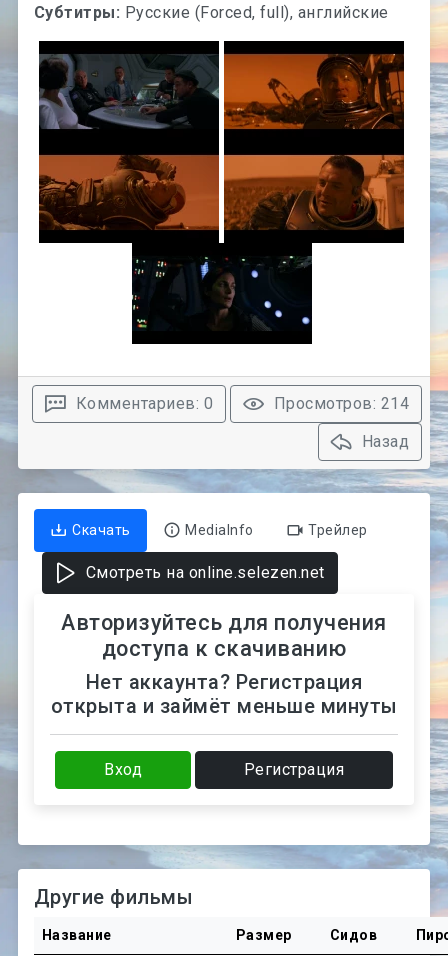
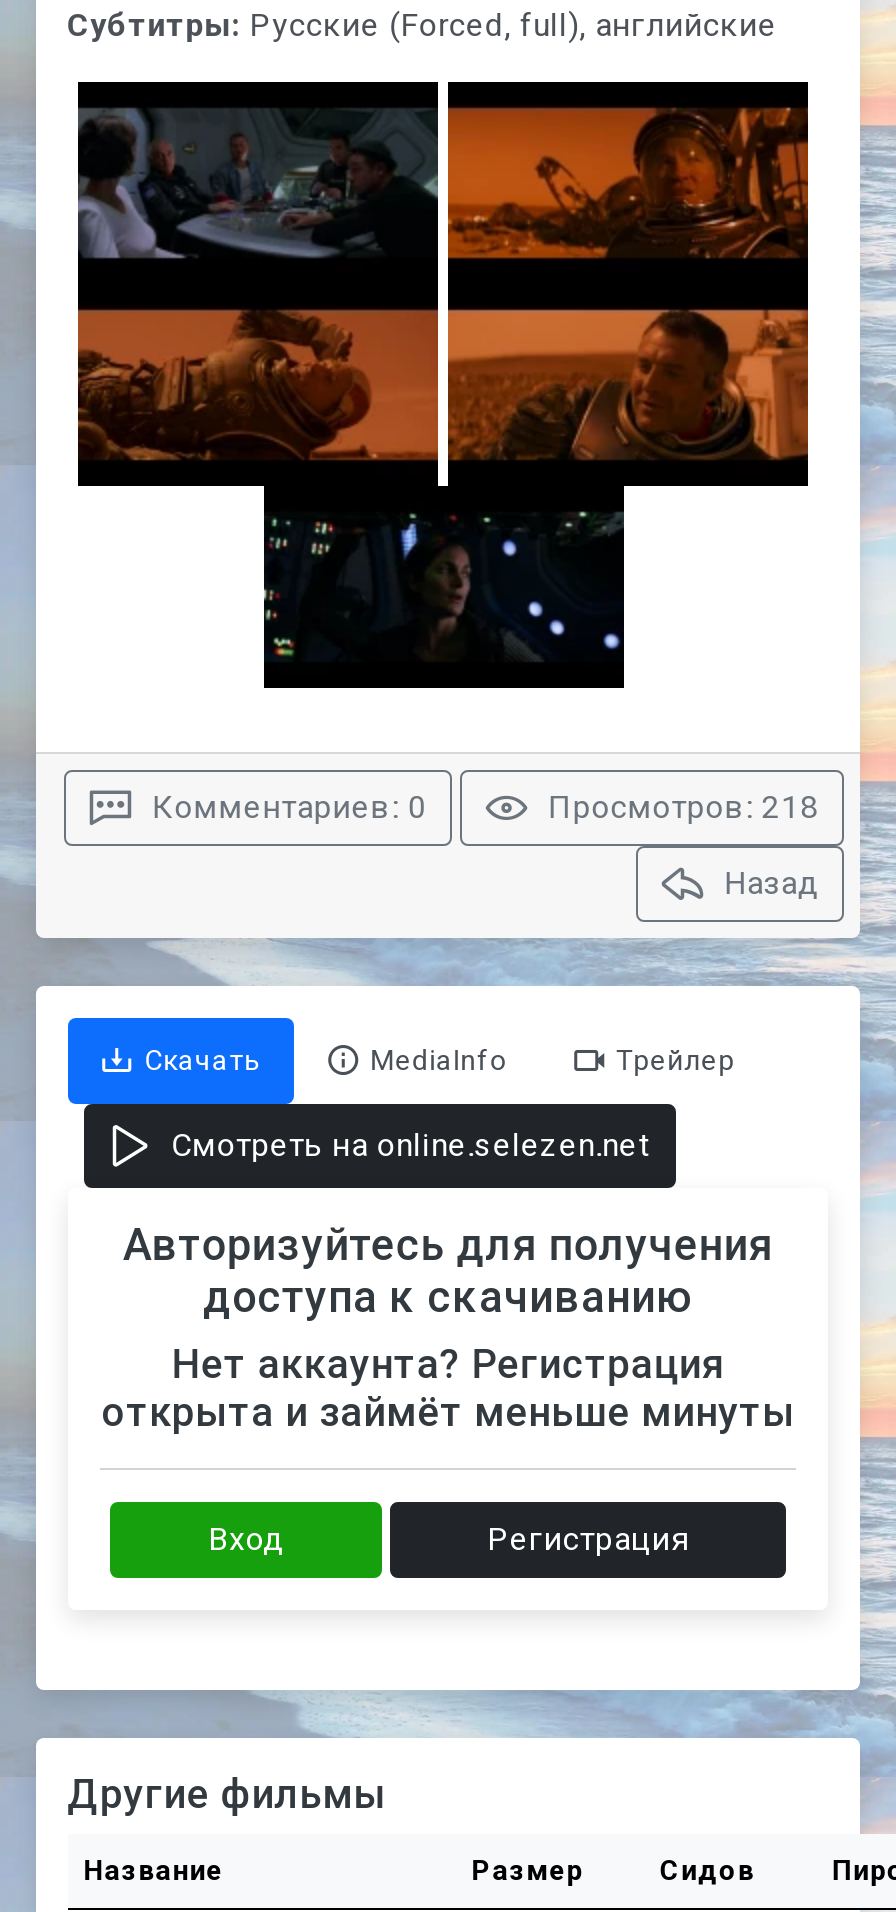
- Просмотров: 214
+ Просмотров: 218
